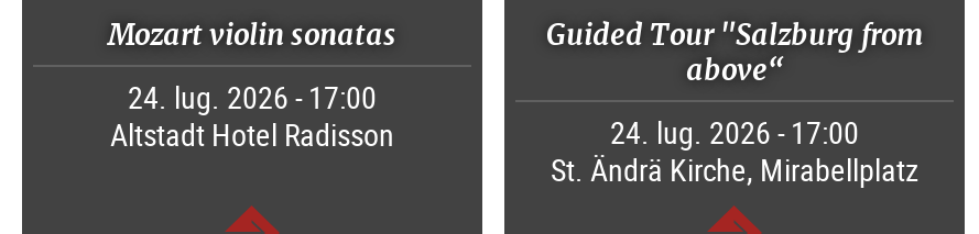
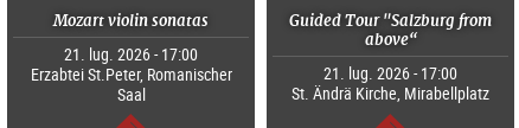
- 24. lug. 2026 - 17:00
- Altstadt Hotel Radisson
+ 21. lug. 2026 - 17:00
+ Erzabtei St.Peter, Romanischer
+ Saal

- 24. lug. 2026 - 17:00
+ 21. lug. 2026 - 17:00
